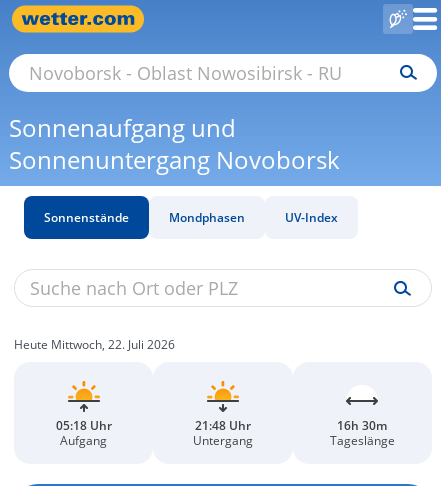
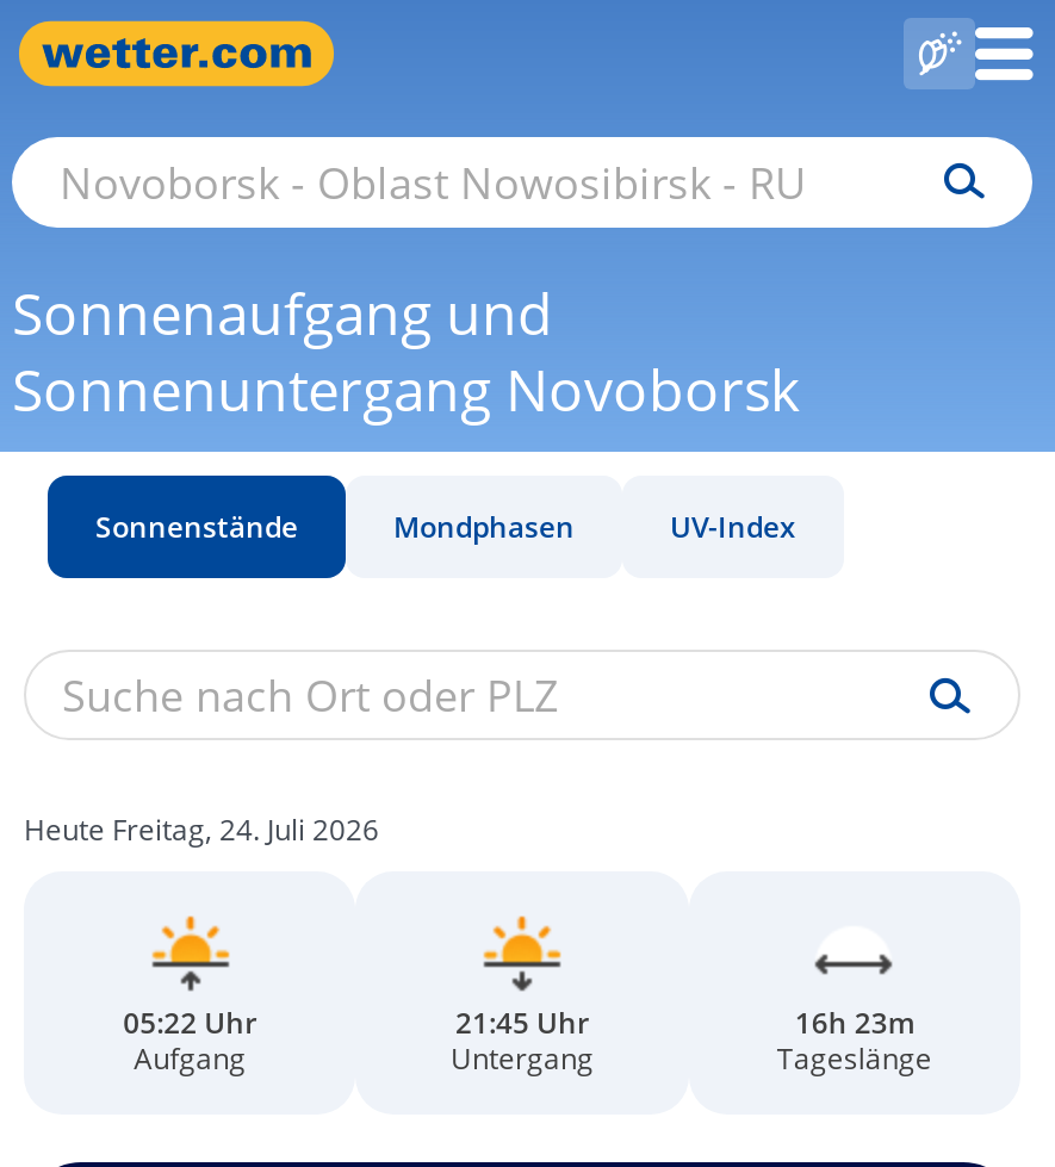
- Heute Mittwoch, 22. Juli 2026
+ Heute Freitag, 24. Juli 2026

- 05:18 Uhr
+ 05:22 Uhr

- 21:48 Uhr
+ 21:45 Uhr

- 16h 30m
+ 16h 23m
